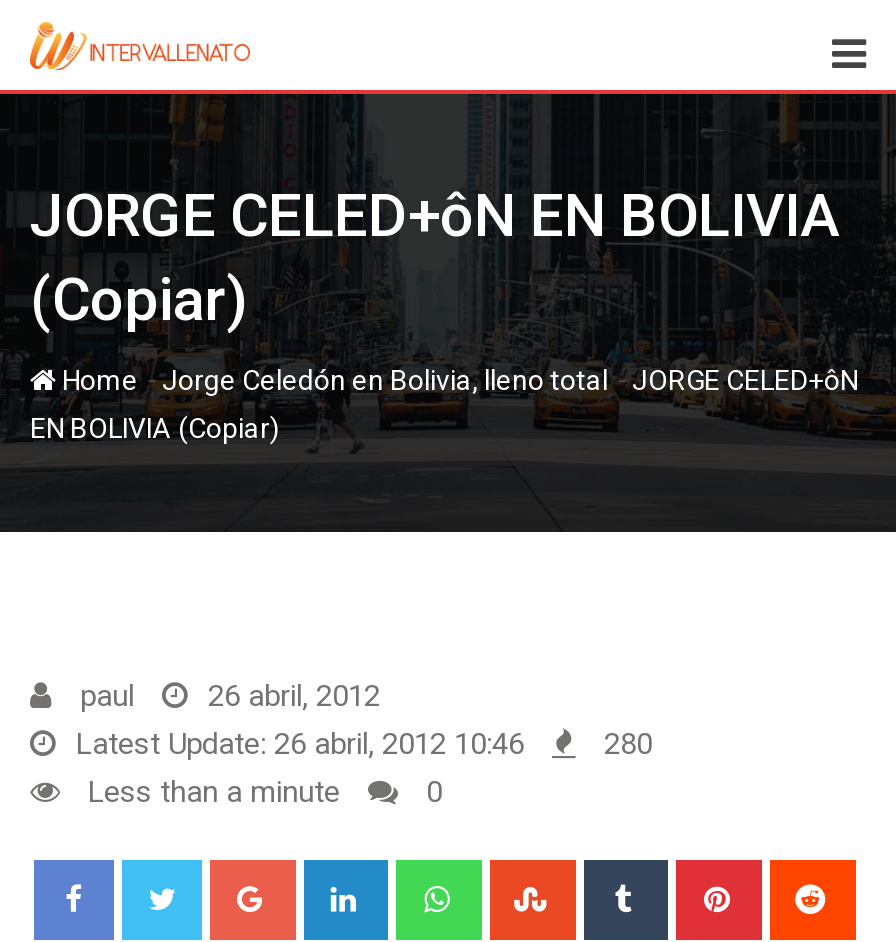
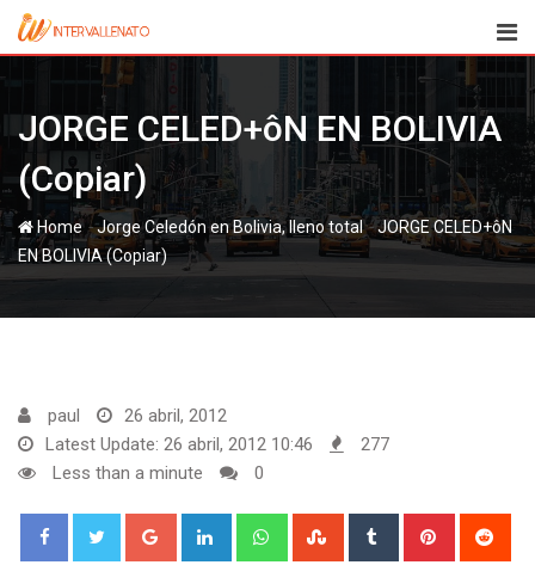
- Latest Update: 26 abril, 2012 10:46 280
+ Latest Update: 26 abril, 2012 10:46 277
